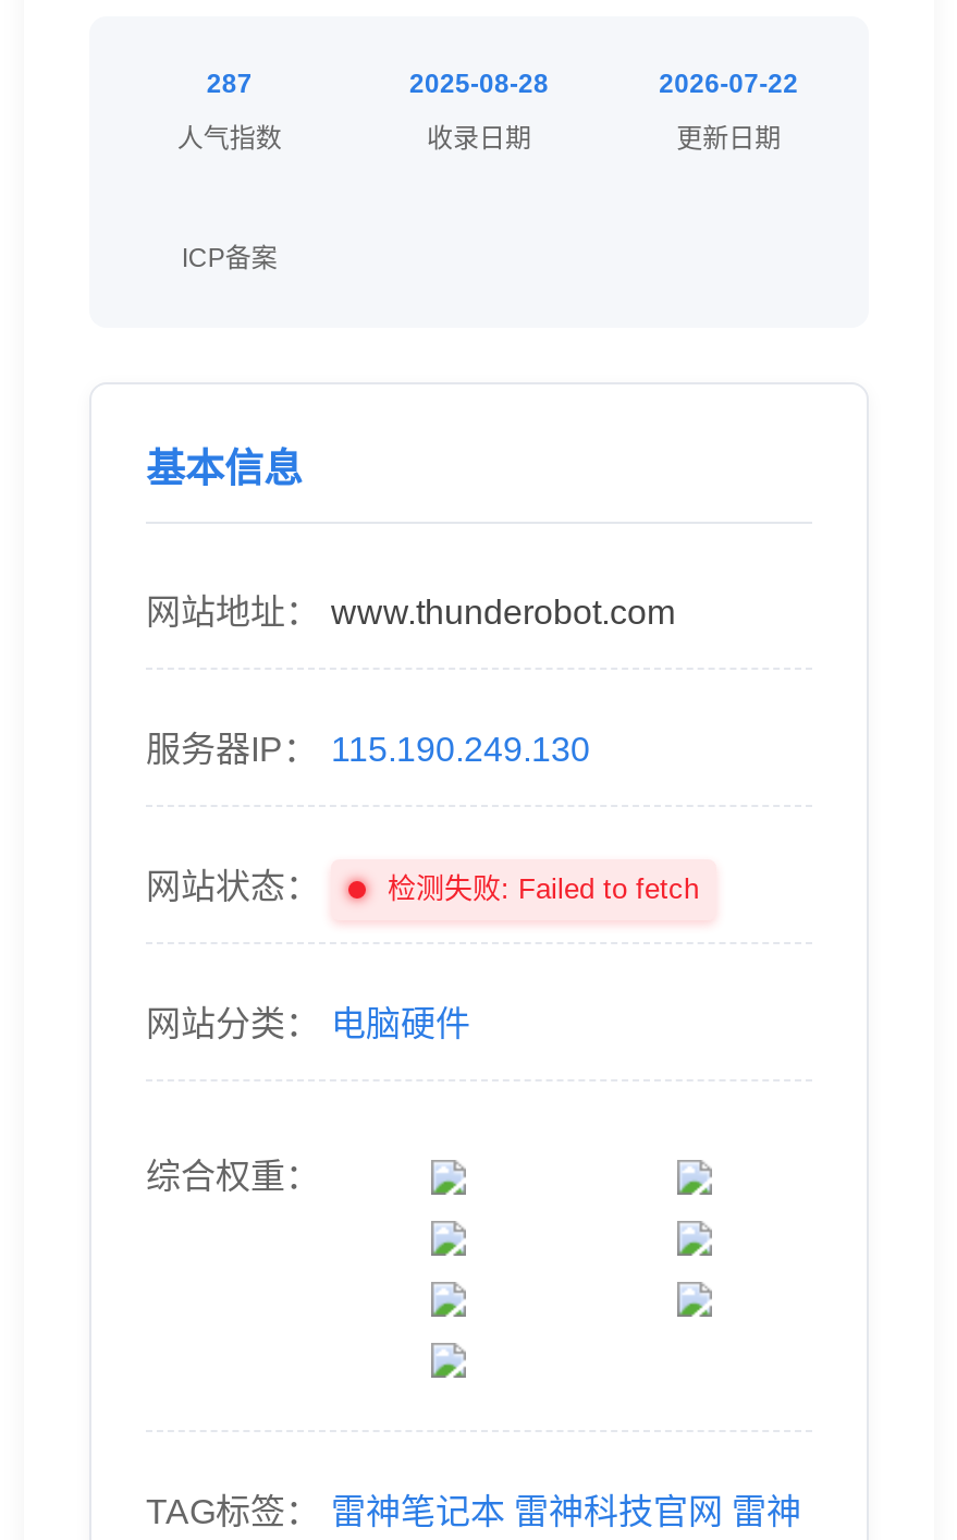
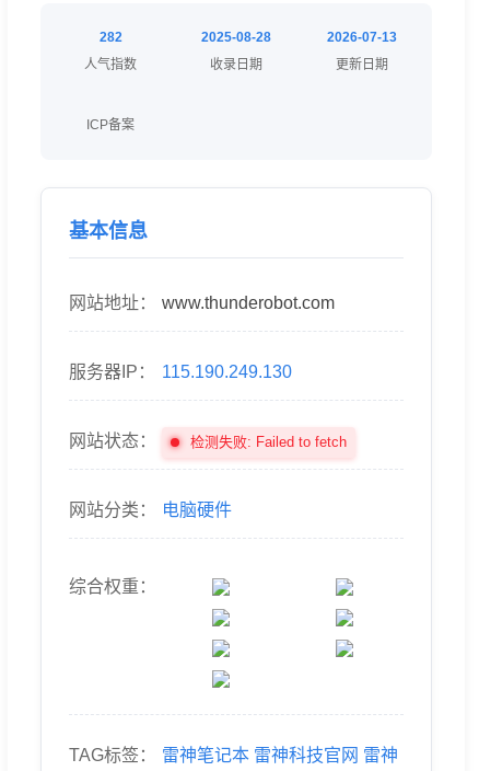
- 287
+ 282

- 2026-07-22
+ 2026-07-13
